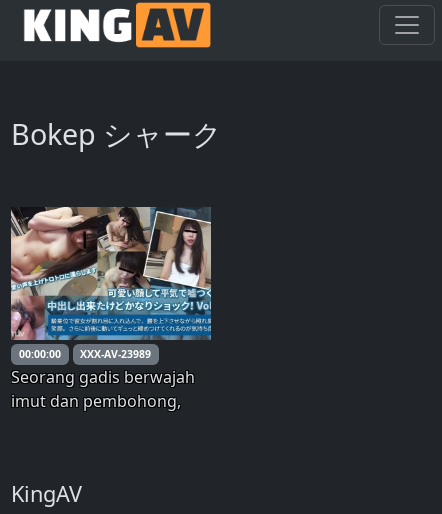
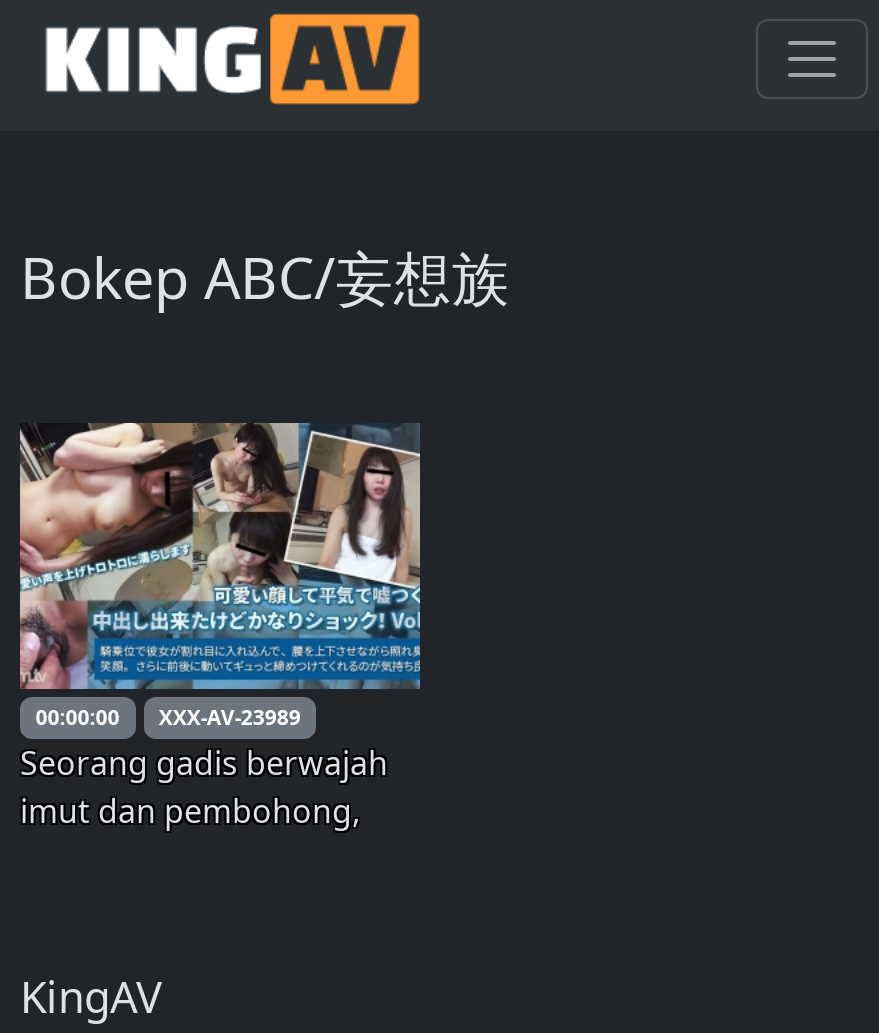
- Bokep シャーク
+ Bokep ABC/妄想族
